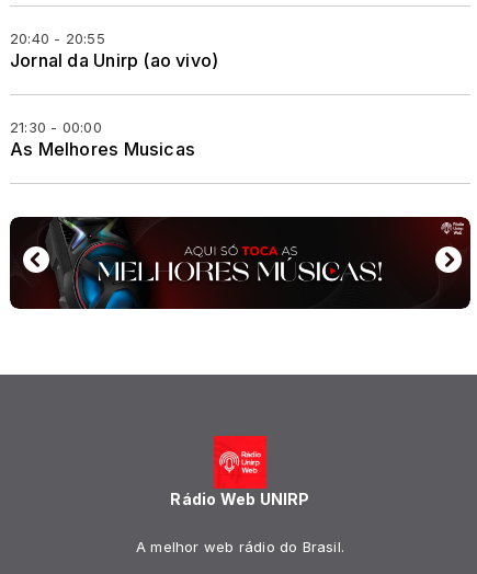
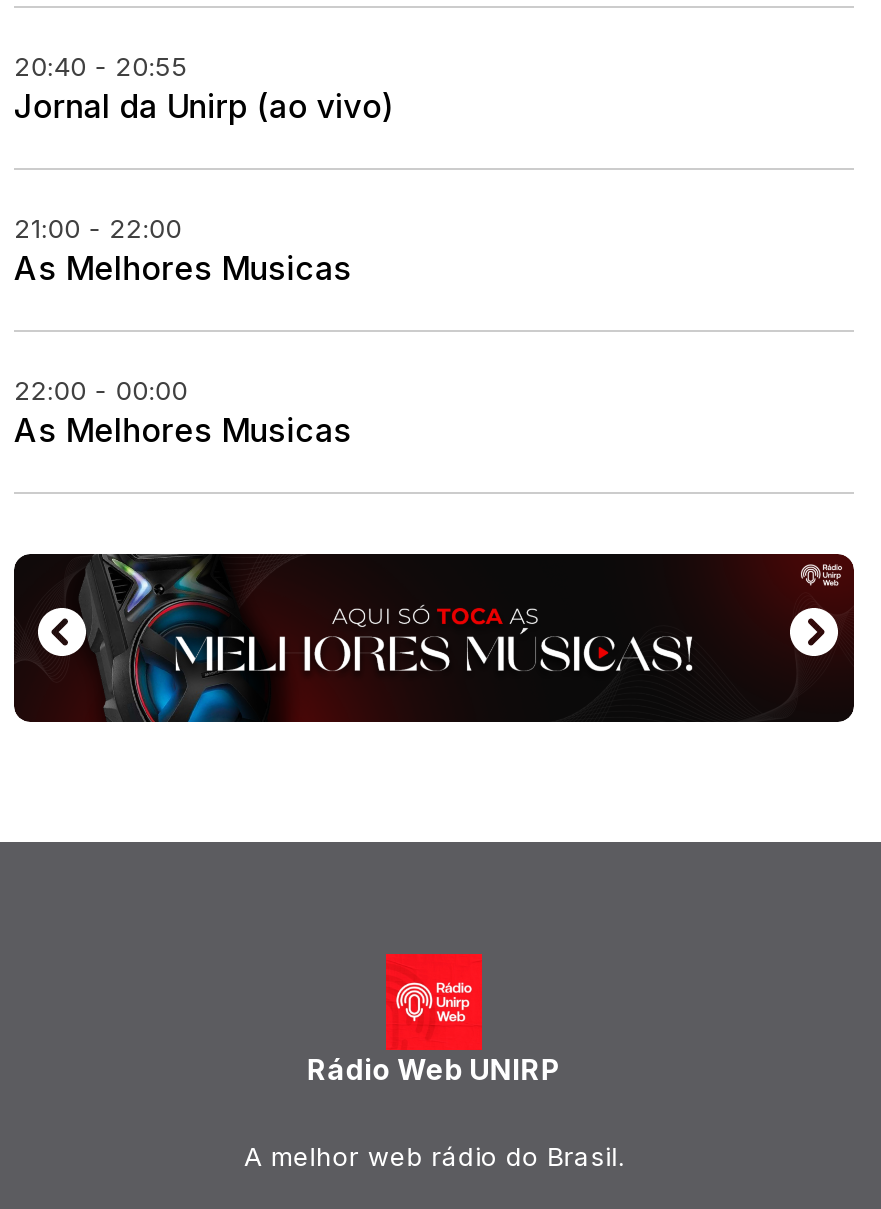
- 21:30 - 00:00
+ 21:00 - 22:00
+ As Melhores Musicas
+ 22:00 - 00:00
